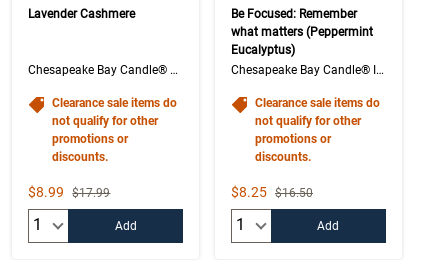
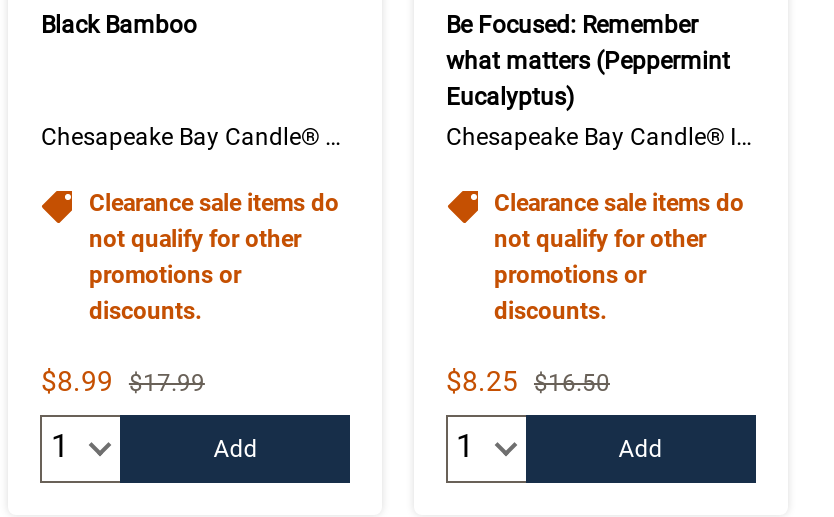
- Lavender Cashmere
+ Black Bamboo
